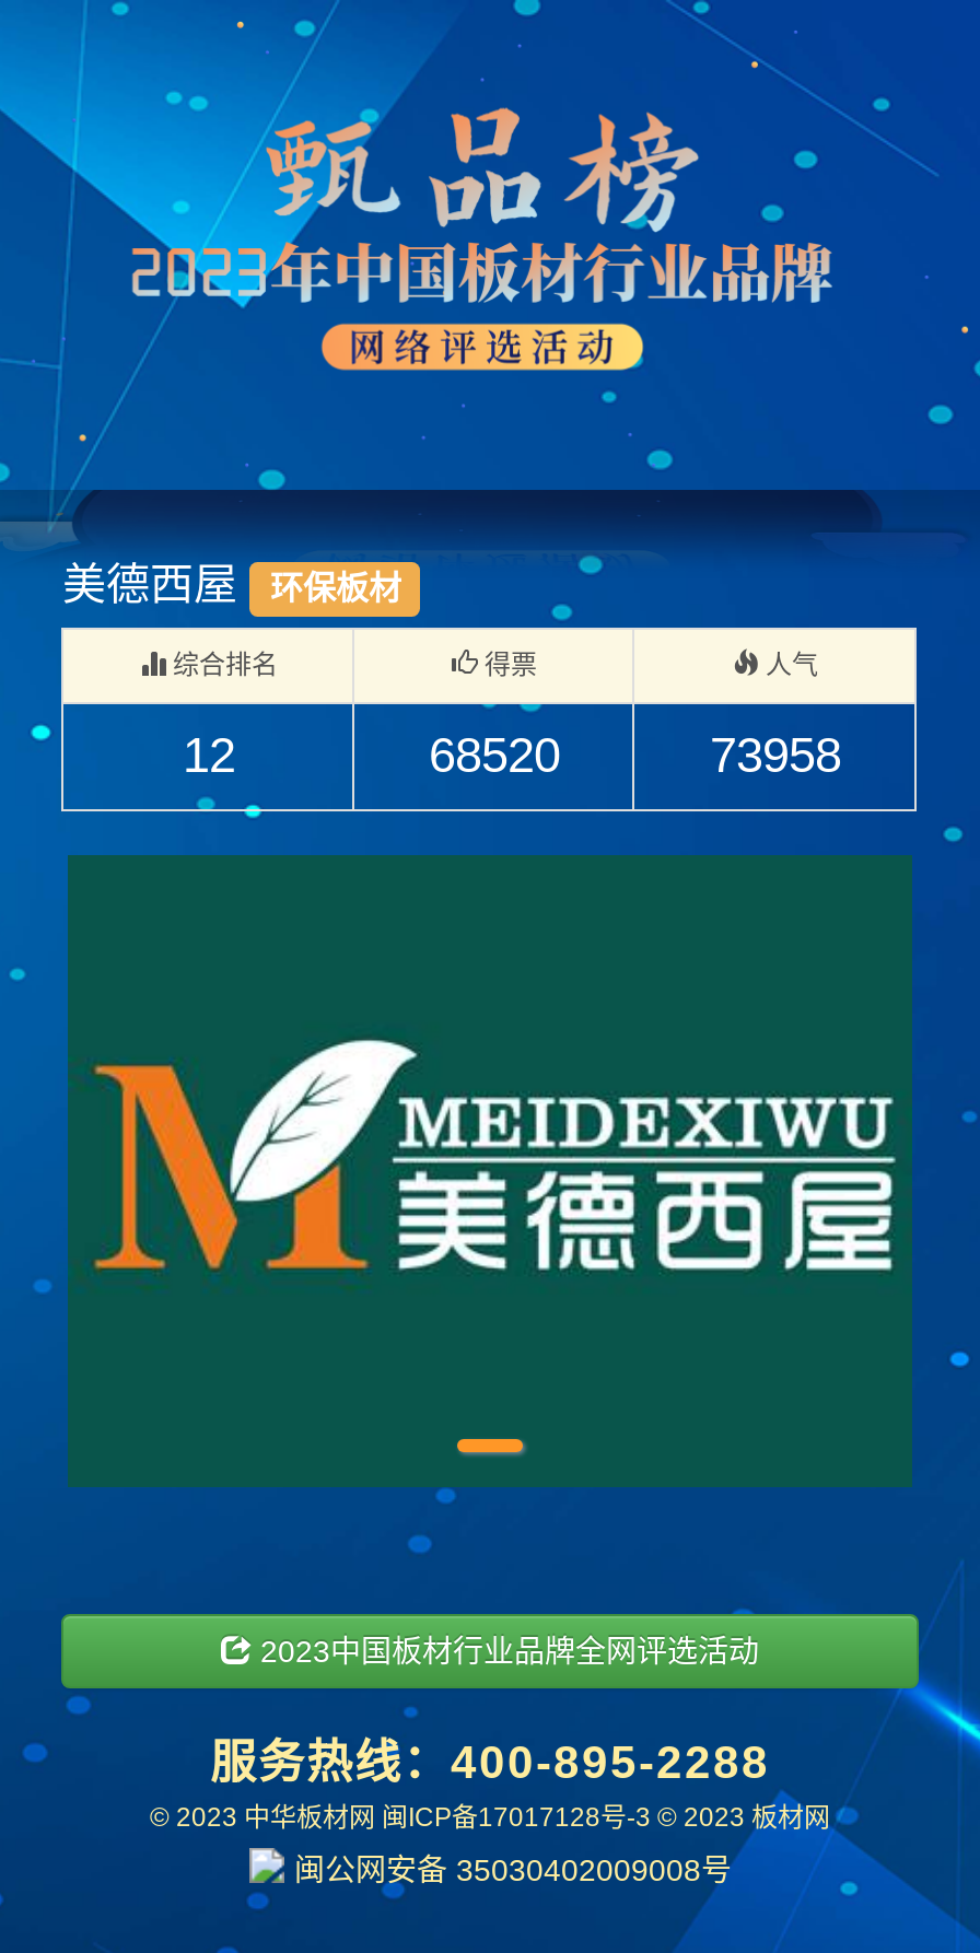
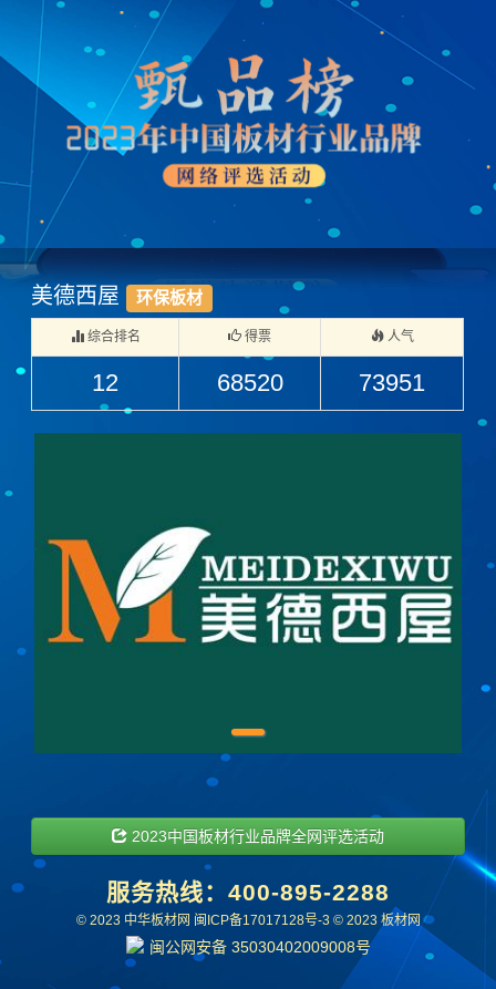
- 73958
+ 73951
